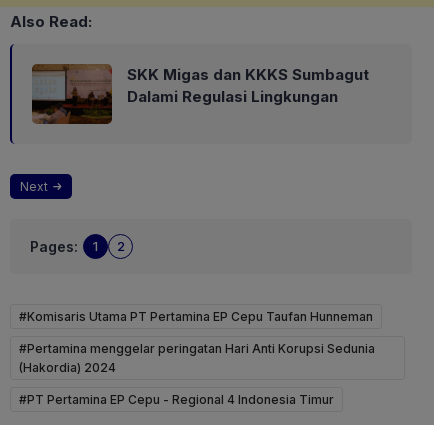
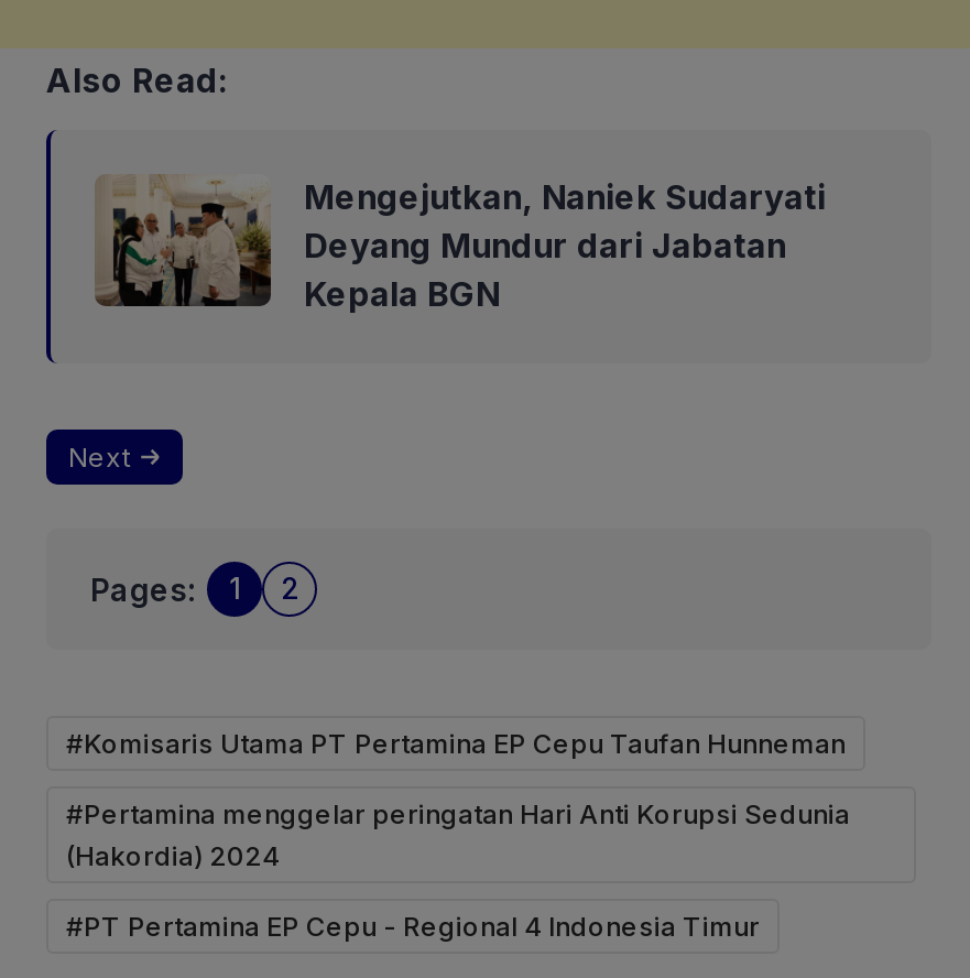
- [image]
- SKK Migas dan KKKS Sumbagut
- Dalami Regulasi Lingkungan
+ [image]
+ Mengejutkan, Naniek Sudaryati
+ Deyang Mundur dari Jabatan
+ Kepala BGN
